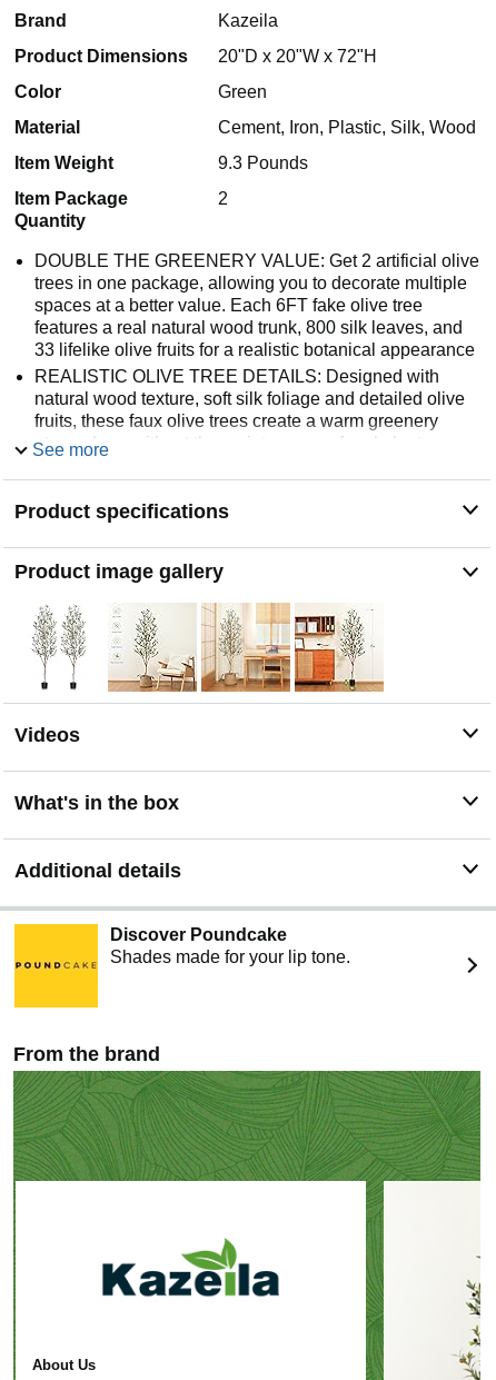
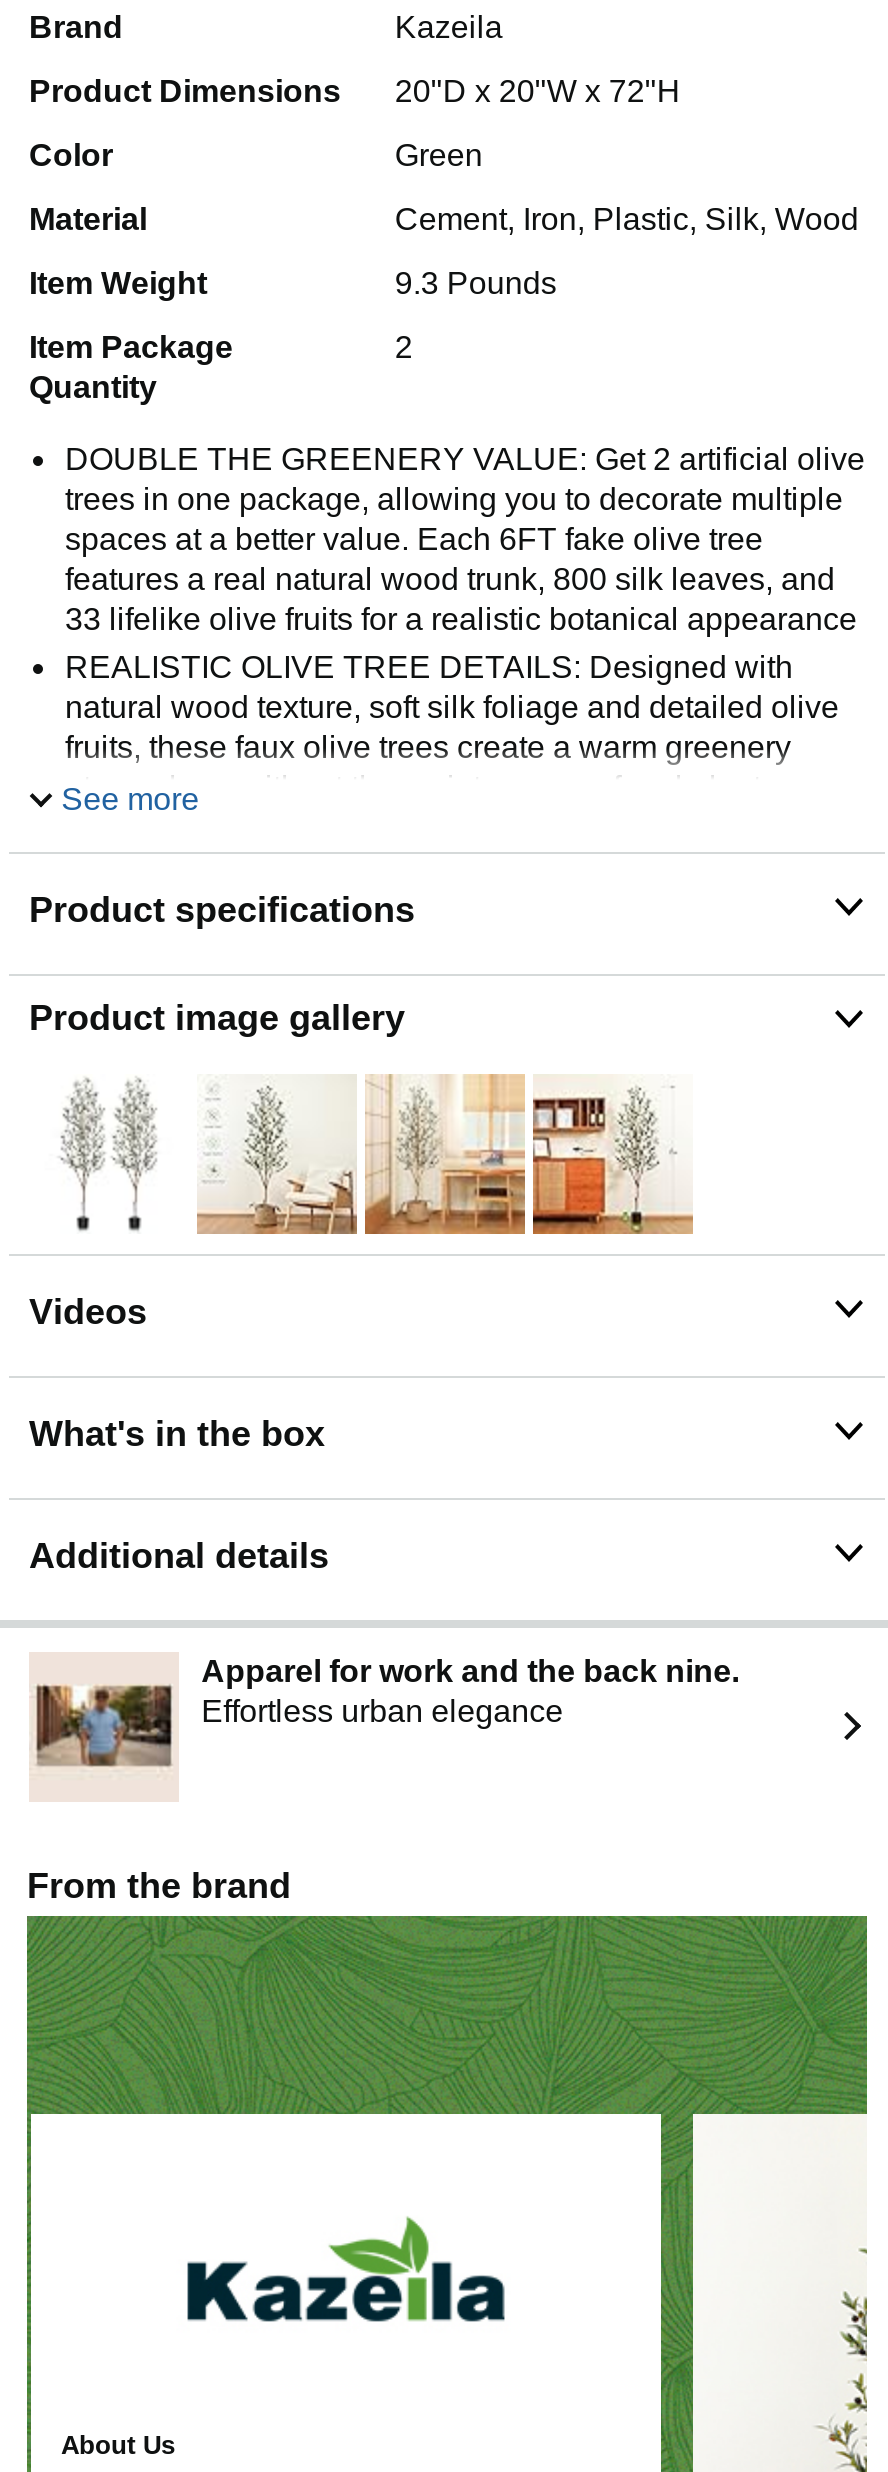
- [image]
- Discover Poundcake
- Shades made for your lip tone.
+ [image]
+ Apparel for work and the back nine.
+ Effortless urban elegance
